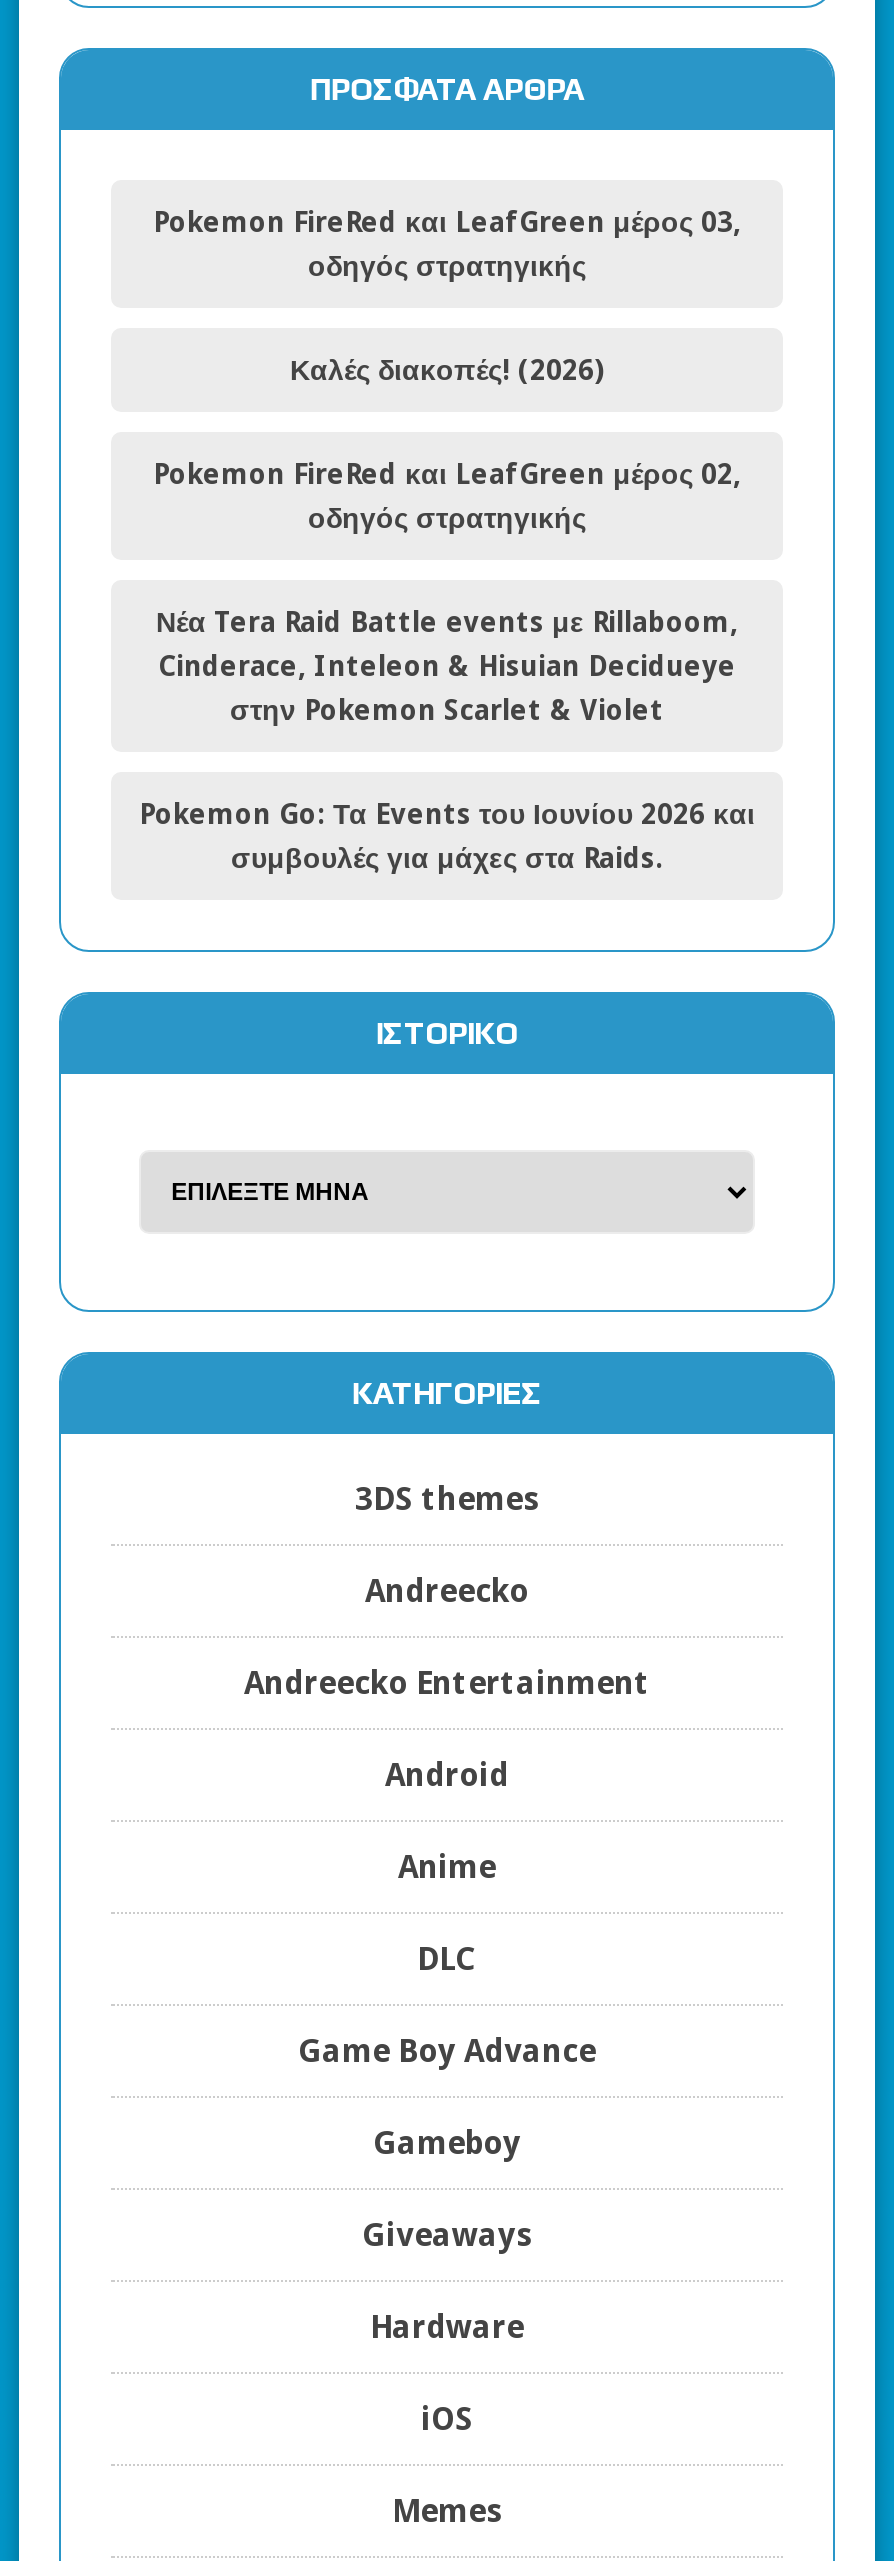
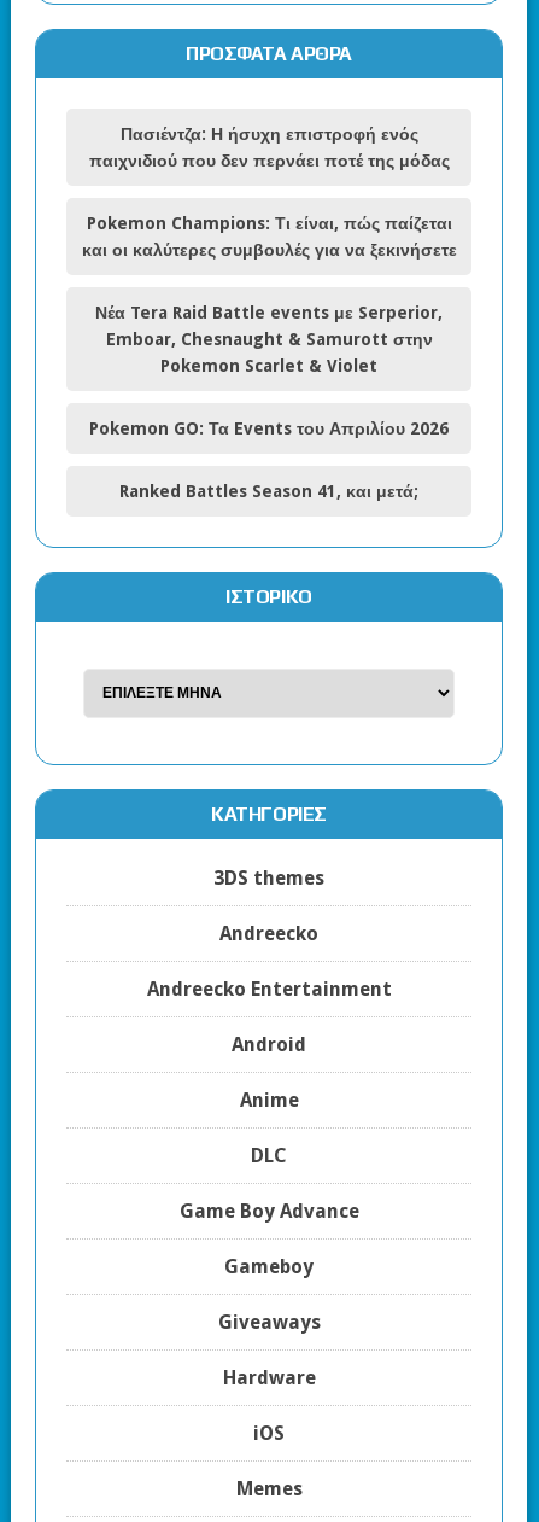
- Pokemon FireRed και LeafGreen μέρος 03,
- οδηγός στρατηγικής
+ Πασιέντζα: Η ήσυχη επιστροφή ενός
+ παιχνιδιού που δεν περνάει ποτέ της μόδας

- Καλές διακοπές! (2026)
+ Pokemon Champions: Τι είναι, πώς παίζεται
+ και οι καλύτερες συμβουλές για να ξεκινήσετε

- Pokemon FireRed και LeafGreen μέρος 02,
- οδηγός στρατηγικής
+ Νέα Tera Raid Battle events με Serperior,
+ Emboar, Chesnaught & Samurott στην
+ Pokemon Scarlet & Violet

- Νέα Tera Raid Battle events με Rillaboom,
- Cinderace, Inteleon & Hisuian Decidueye
- στην Pokemon Scarlet & Violet
+ Pokemon GO: Τα Events του Απριλίου 2026

- Pokemon Go: Τα Events του Ιουνίου 2026 και
- συμβουλές για μάχες στα Raids.
+ Ranked Battles Season 41, και μετά;
